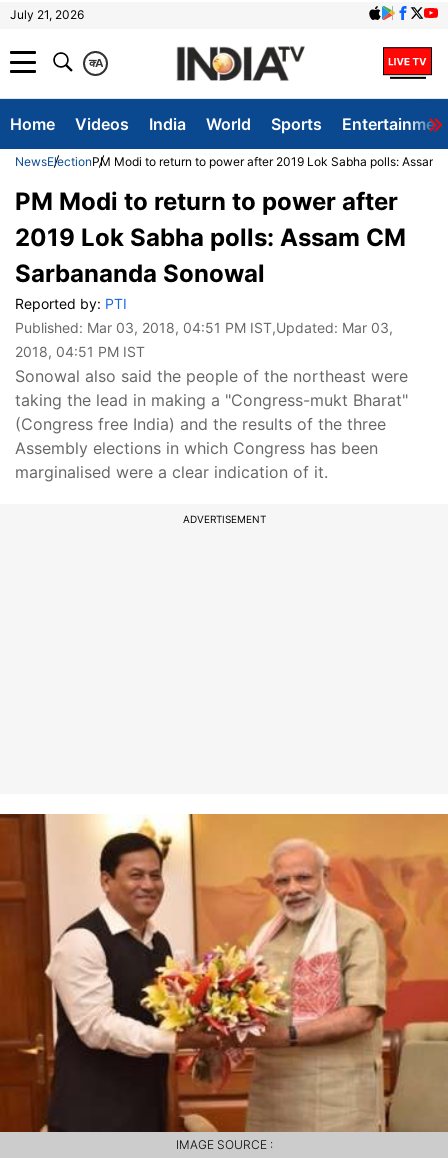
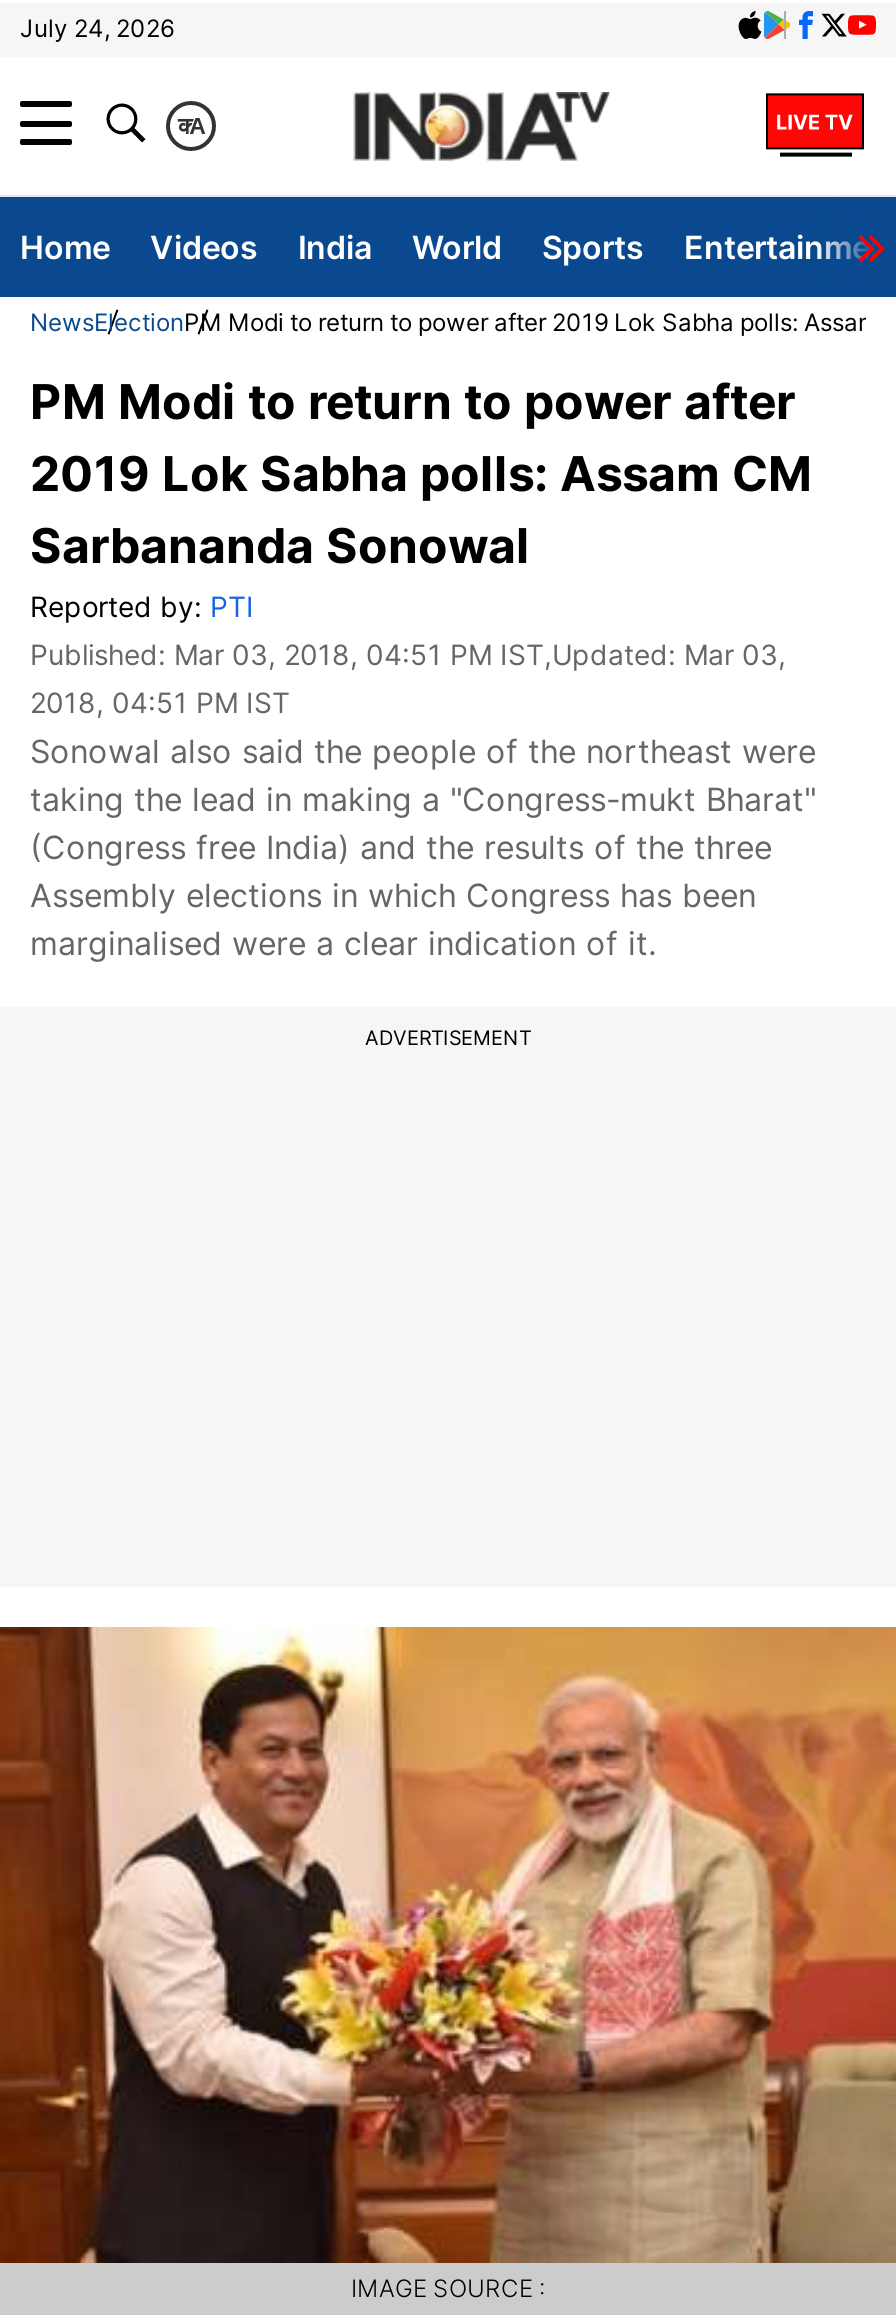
- July 21, 2026
+ July 24, 2026
